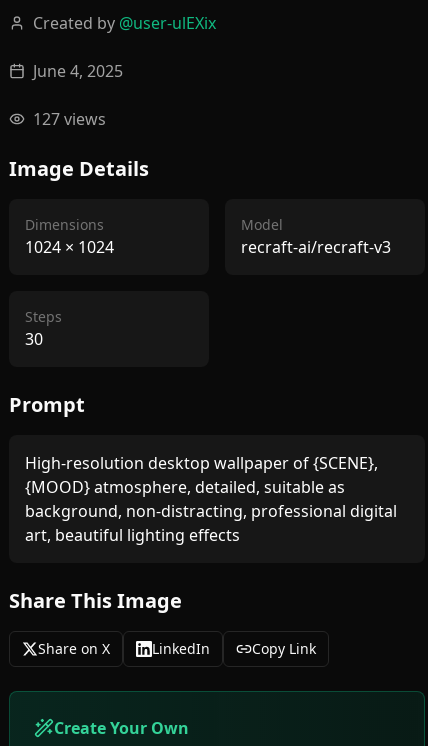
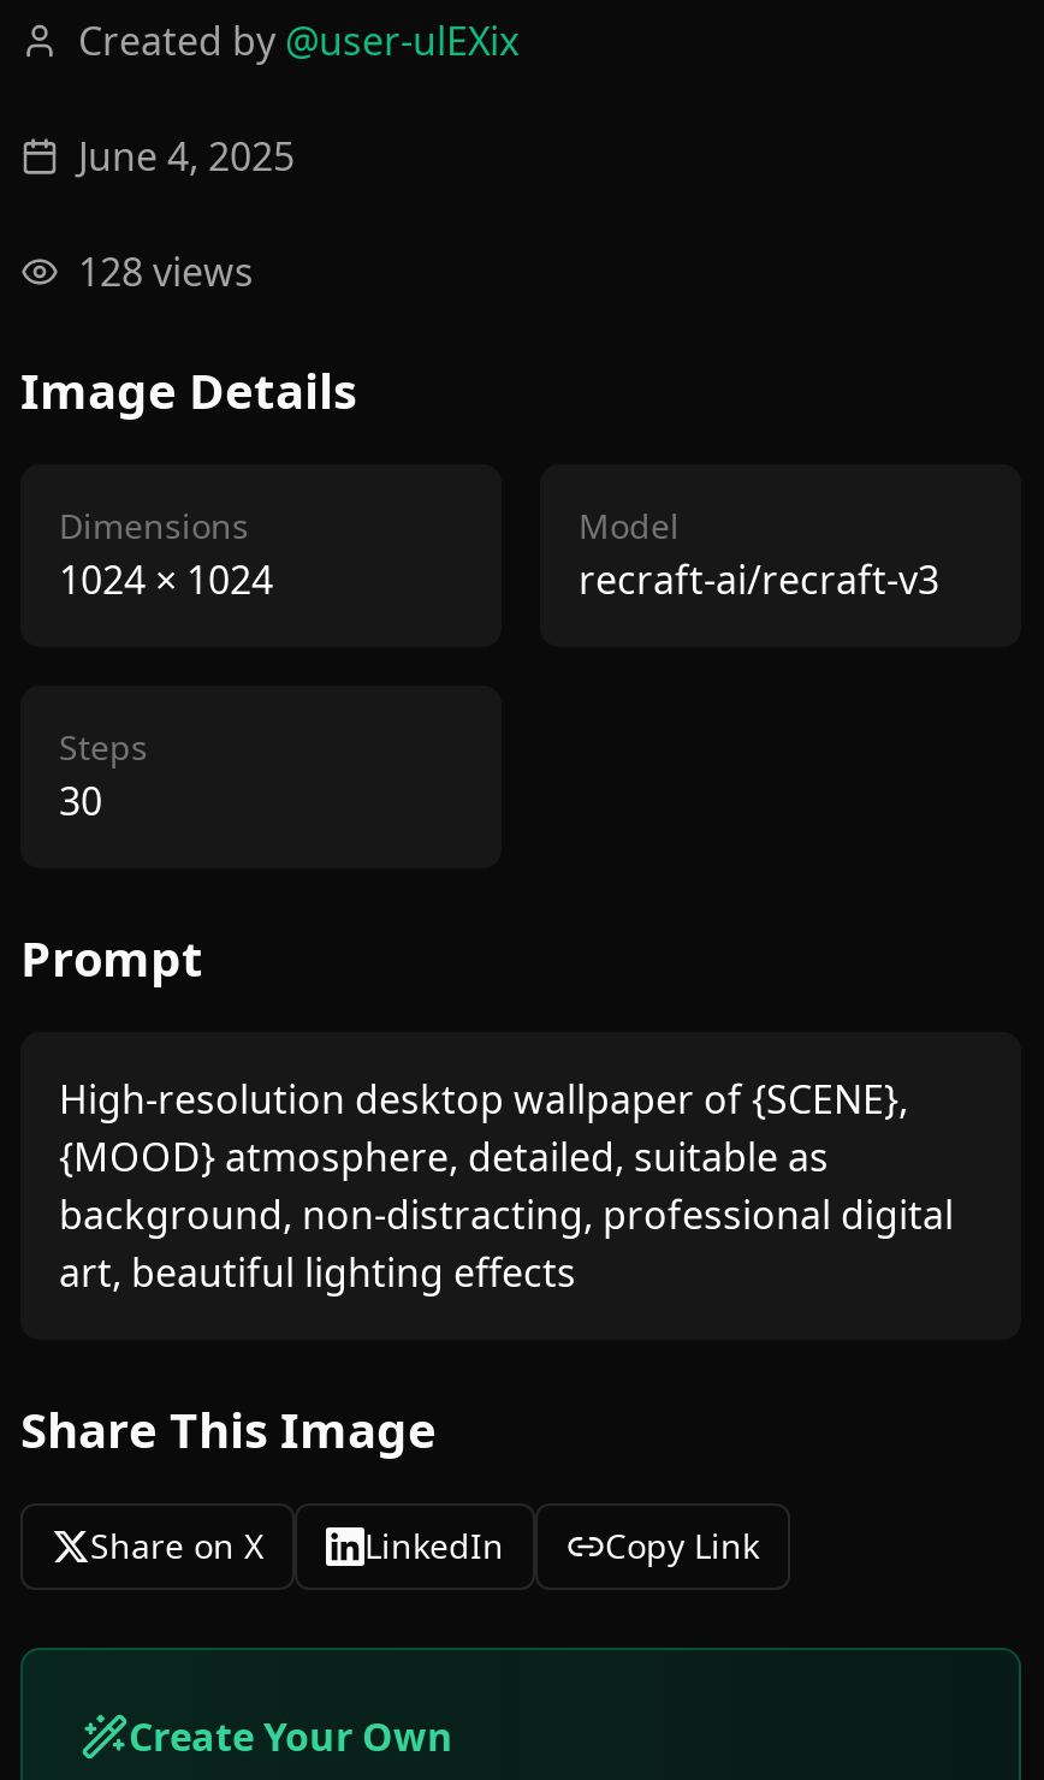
- 127 views
+ 128 views
